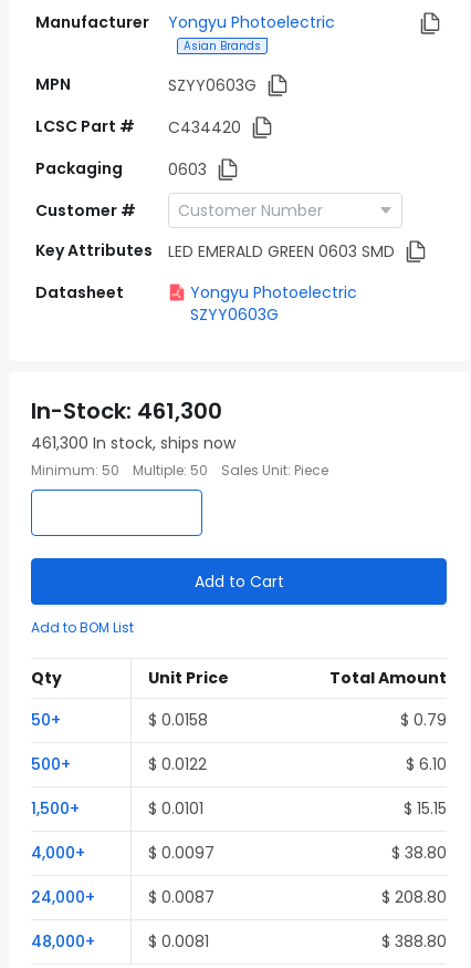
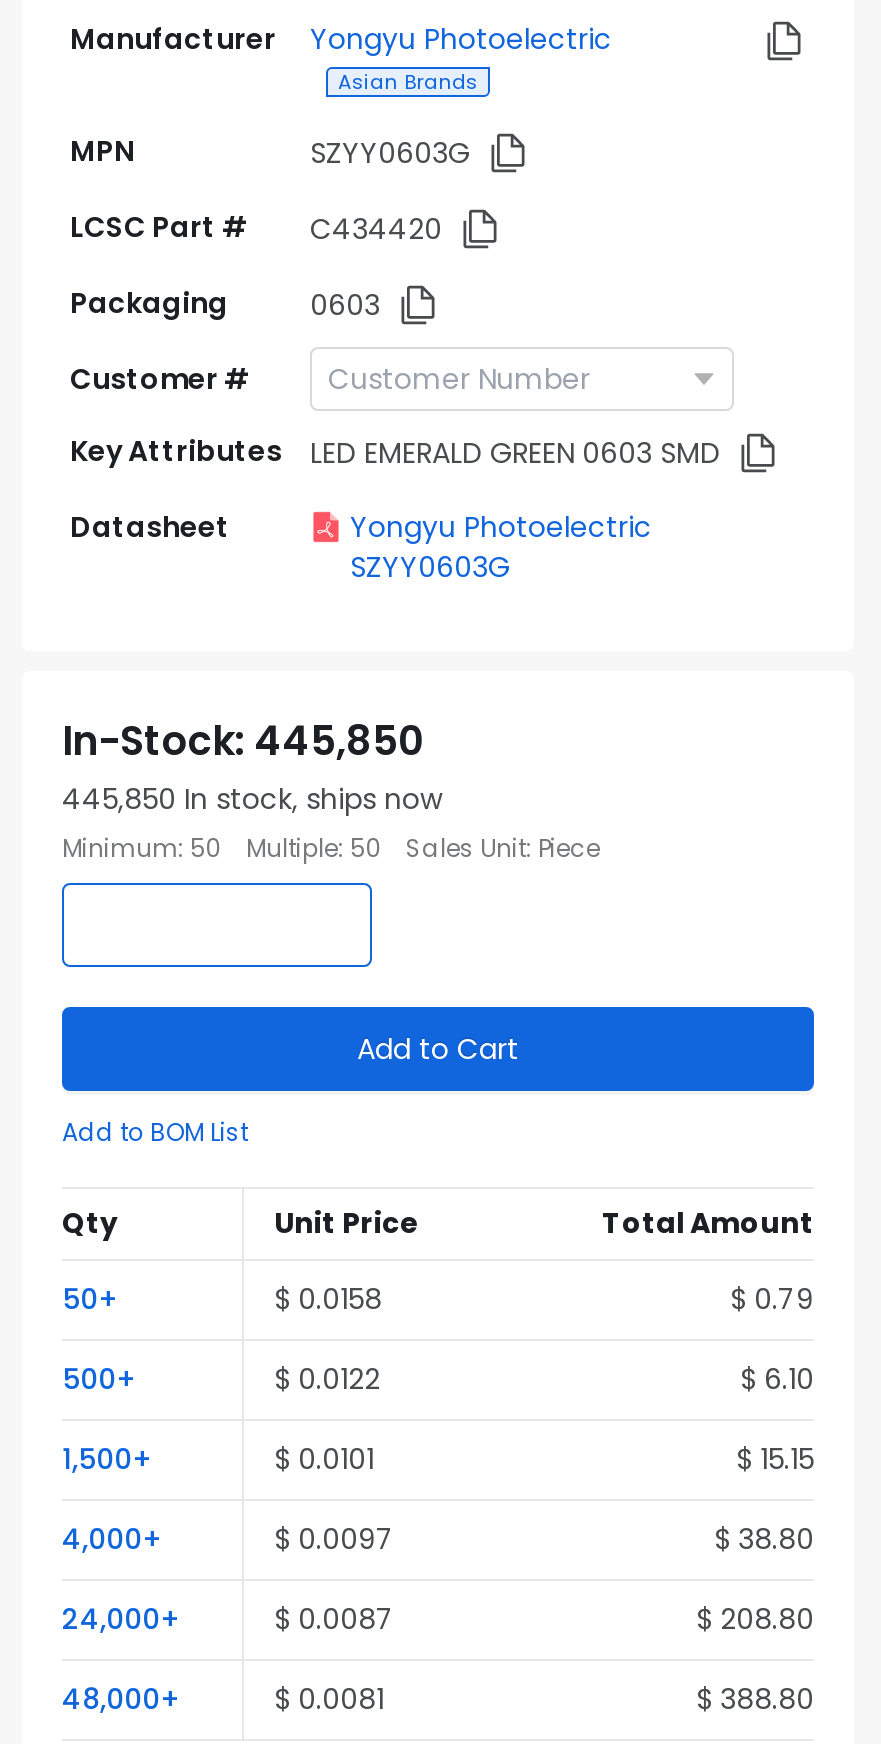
- In-Stock: 461,300
+ In-Stock: 445,850

- 461,300 In stock, ships now
+ 445,850 In stock, ships now
